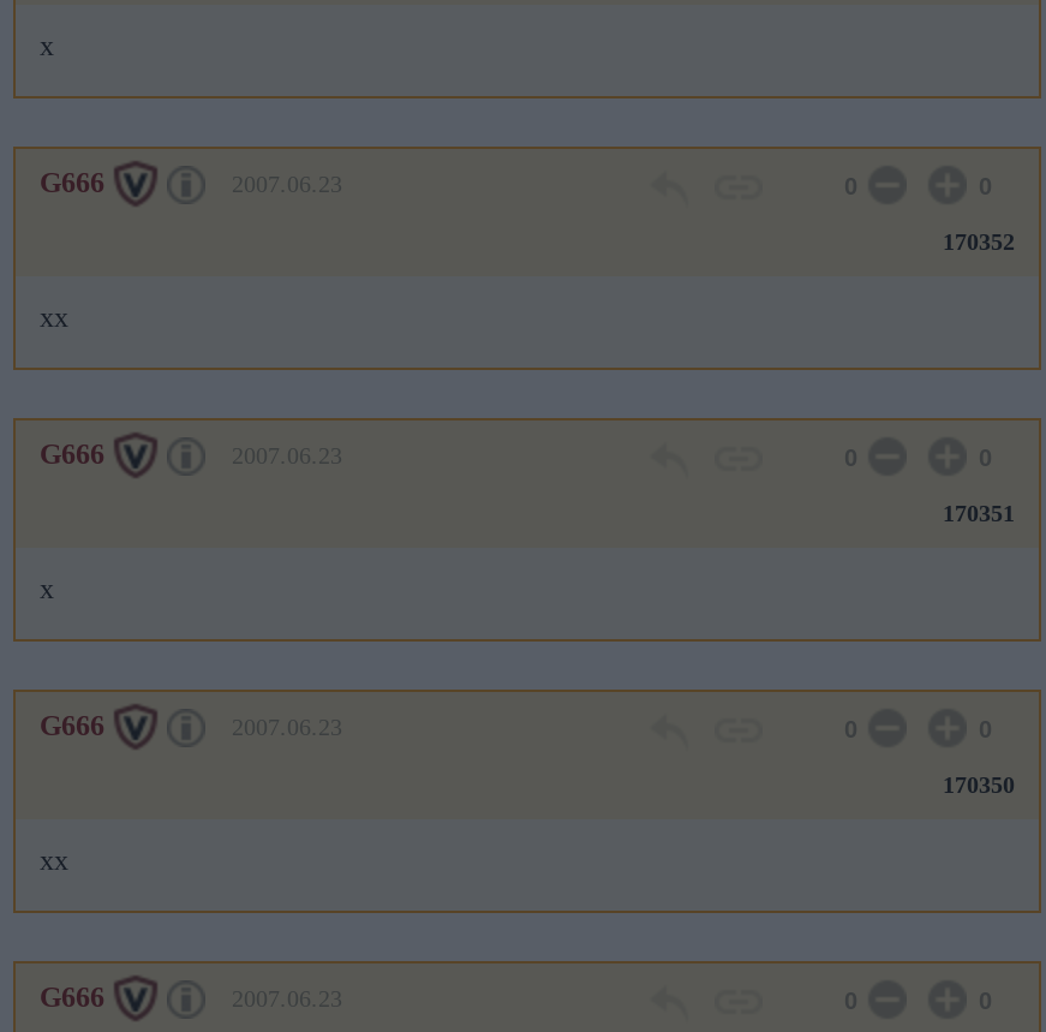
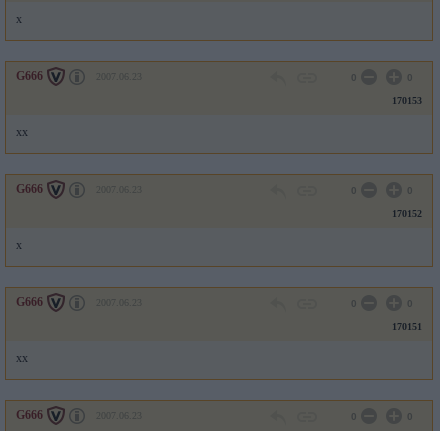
- 170352
+ 170153

- 170351
+ 170152

- 170350
+ 170151
